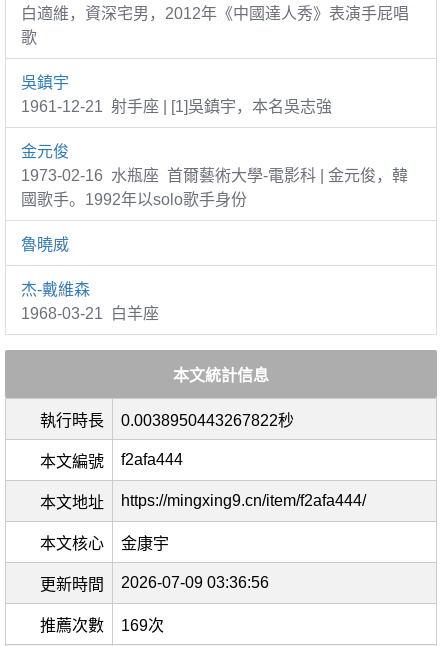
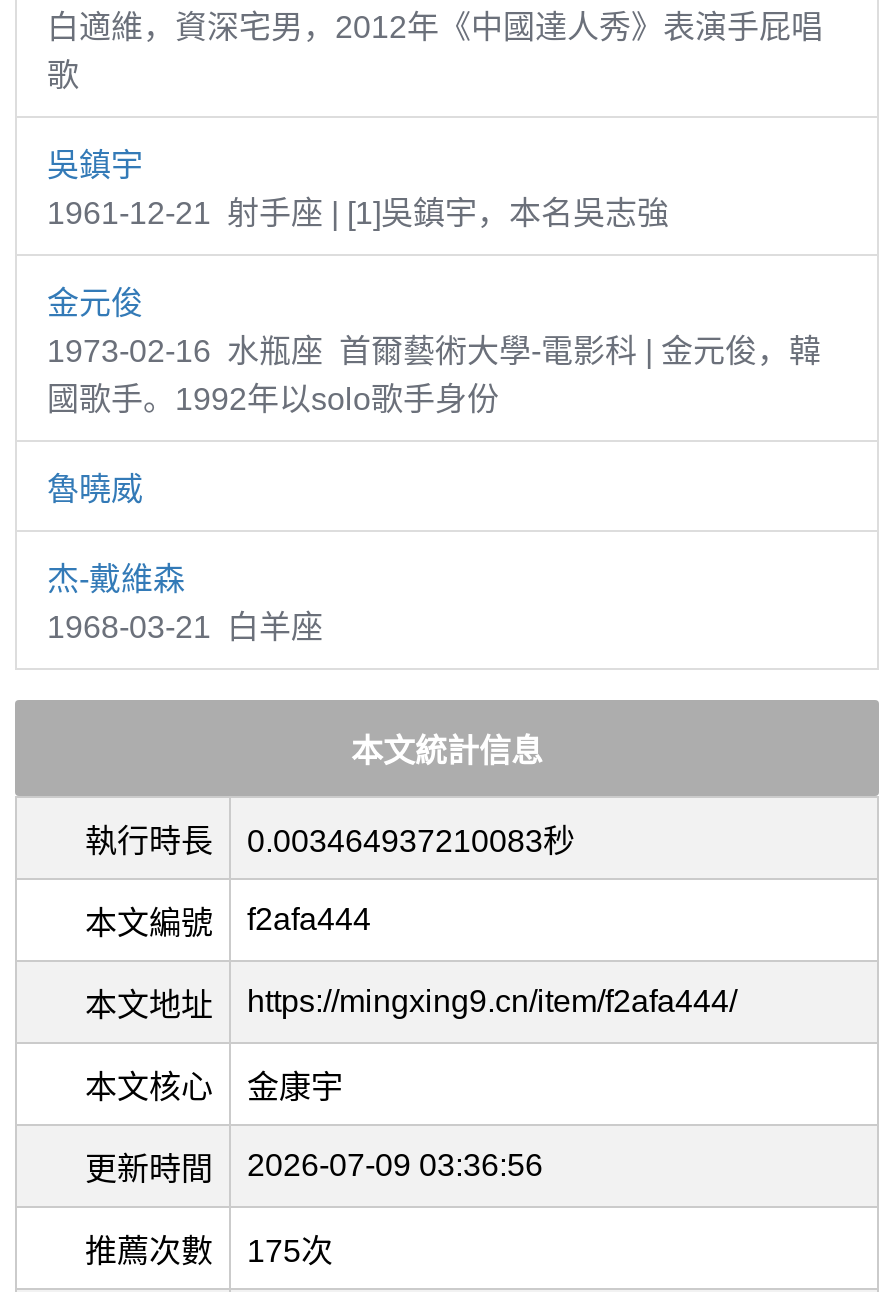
- 執行時長 0.0038950443267822秒
+ 執行時長 0.003464937210083秒

- 推薦次數 169次
+ 推薦次數 175次
